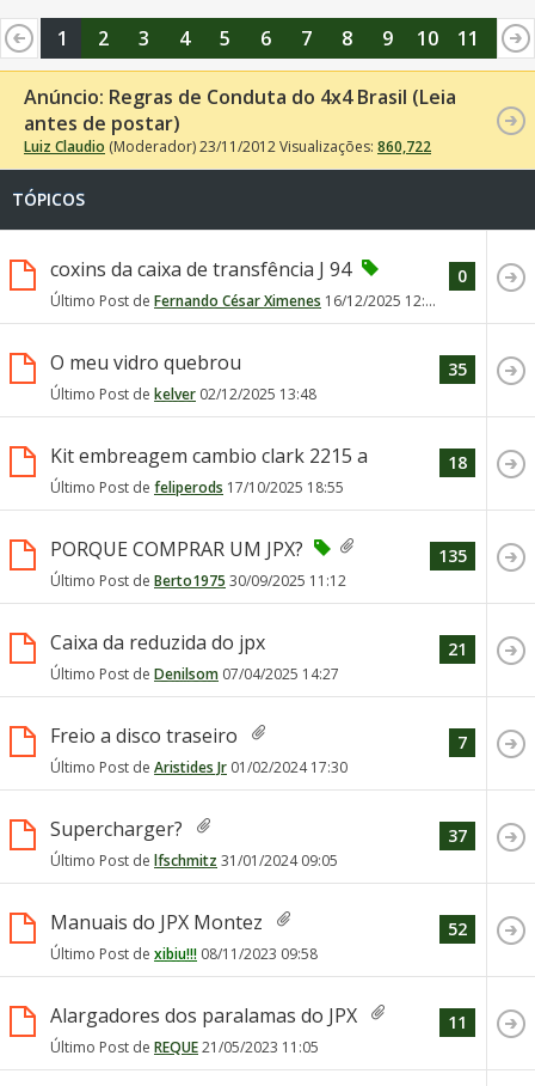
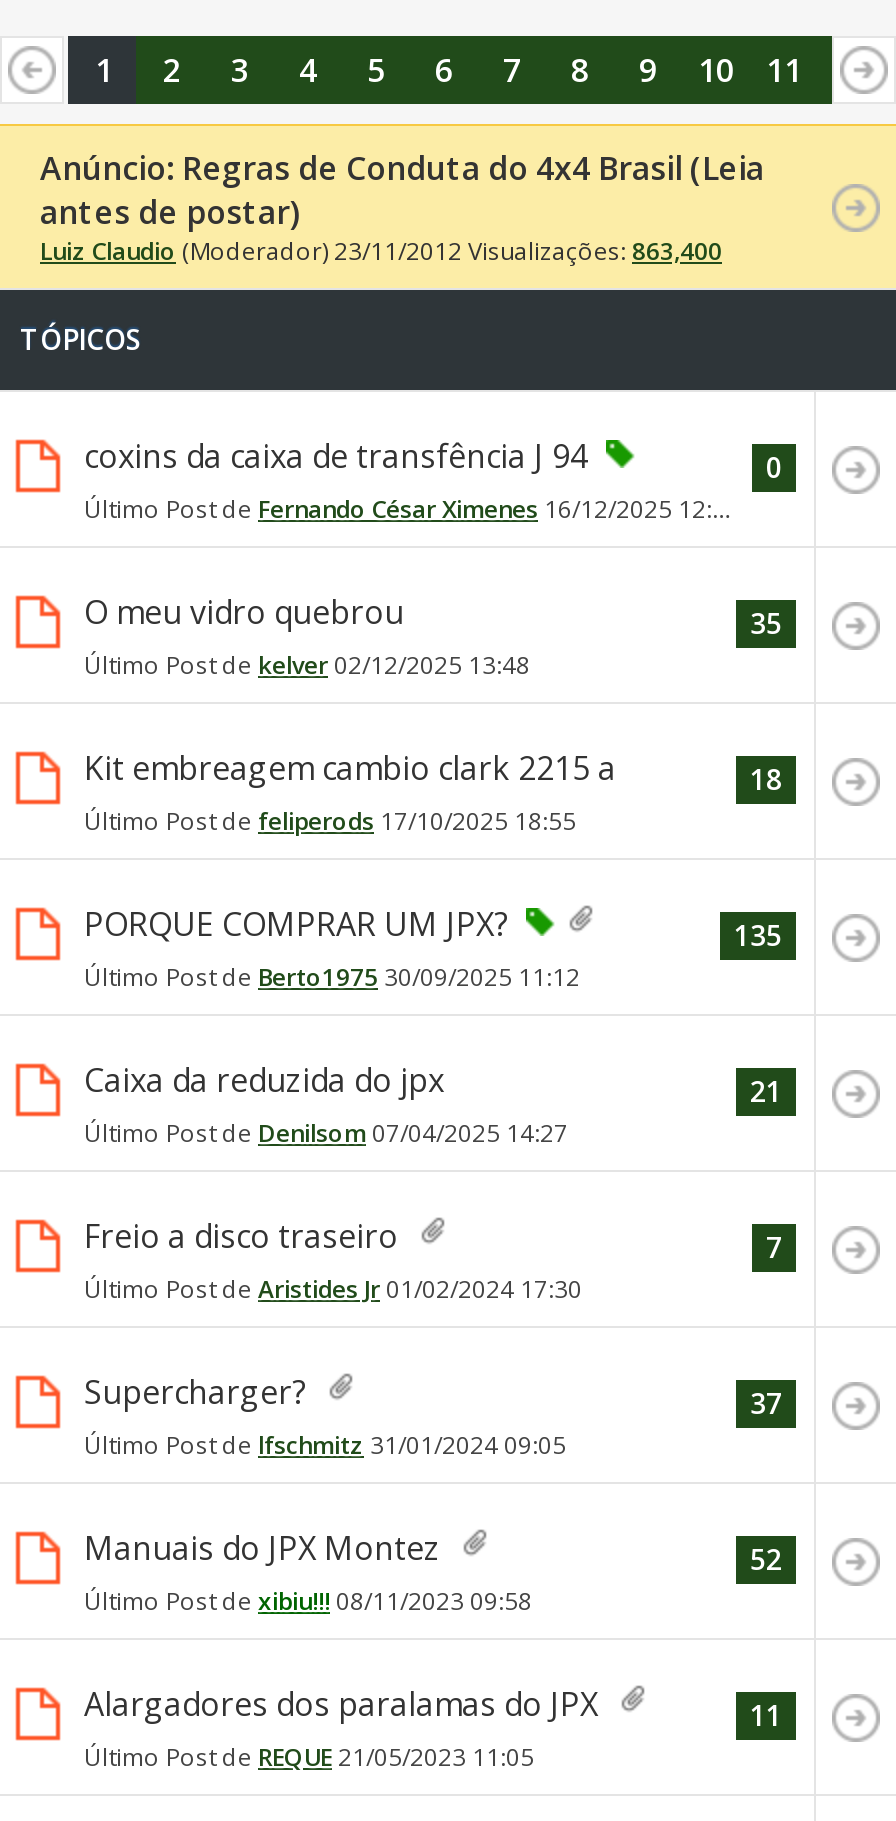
- Luiz Claudio (Moderador) 23/11/2012 Visualizações: 860,722
+ Luiz Claudio (Moderador) 23/11/2012 Visualizações: 863,400
